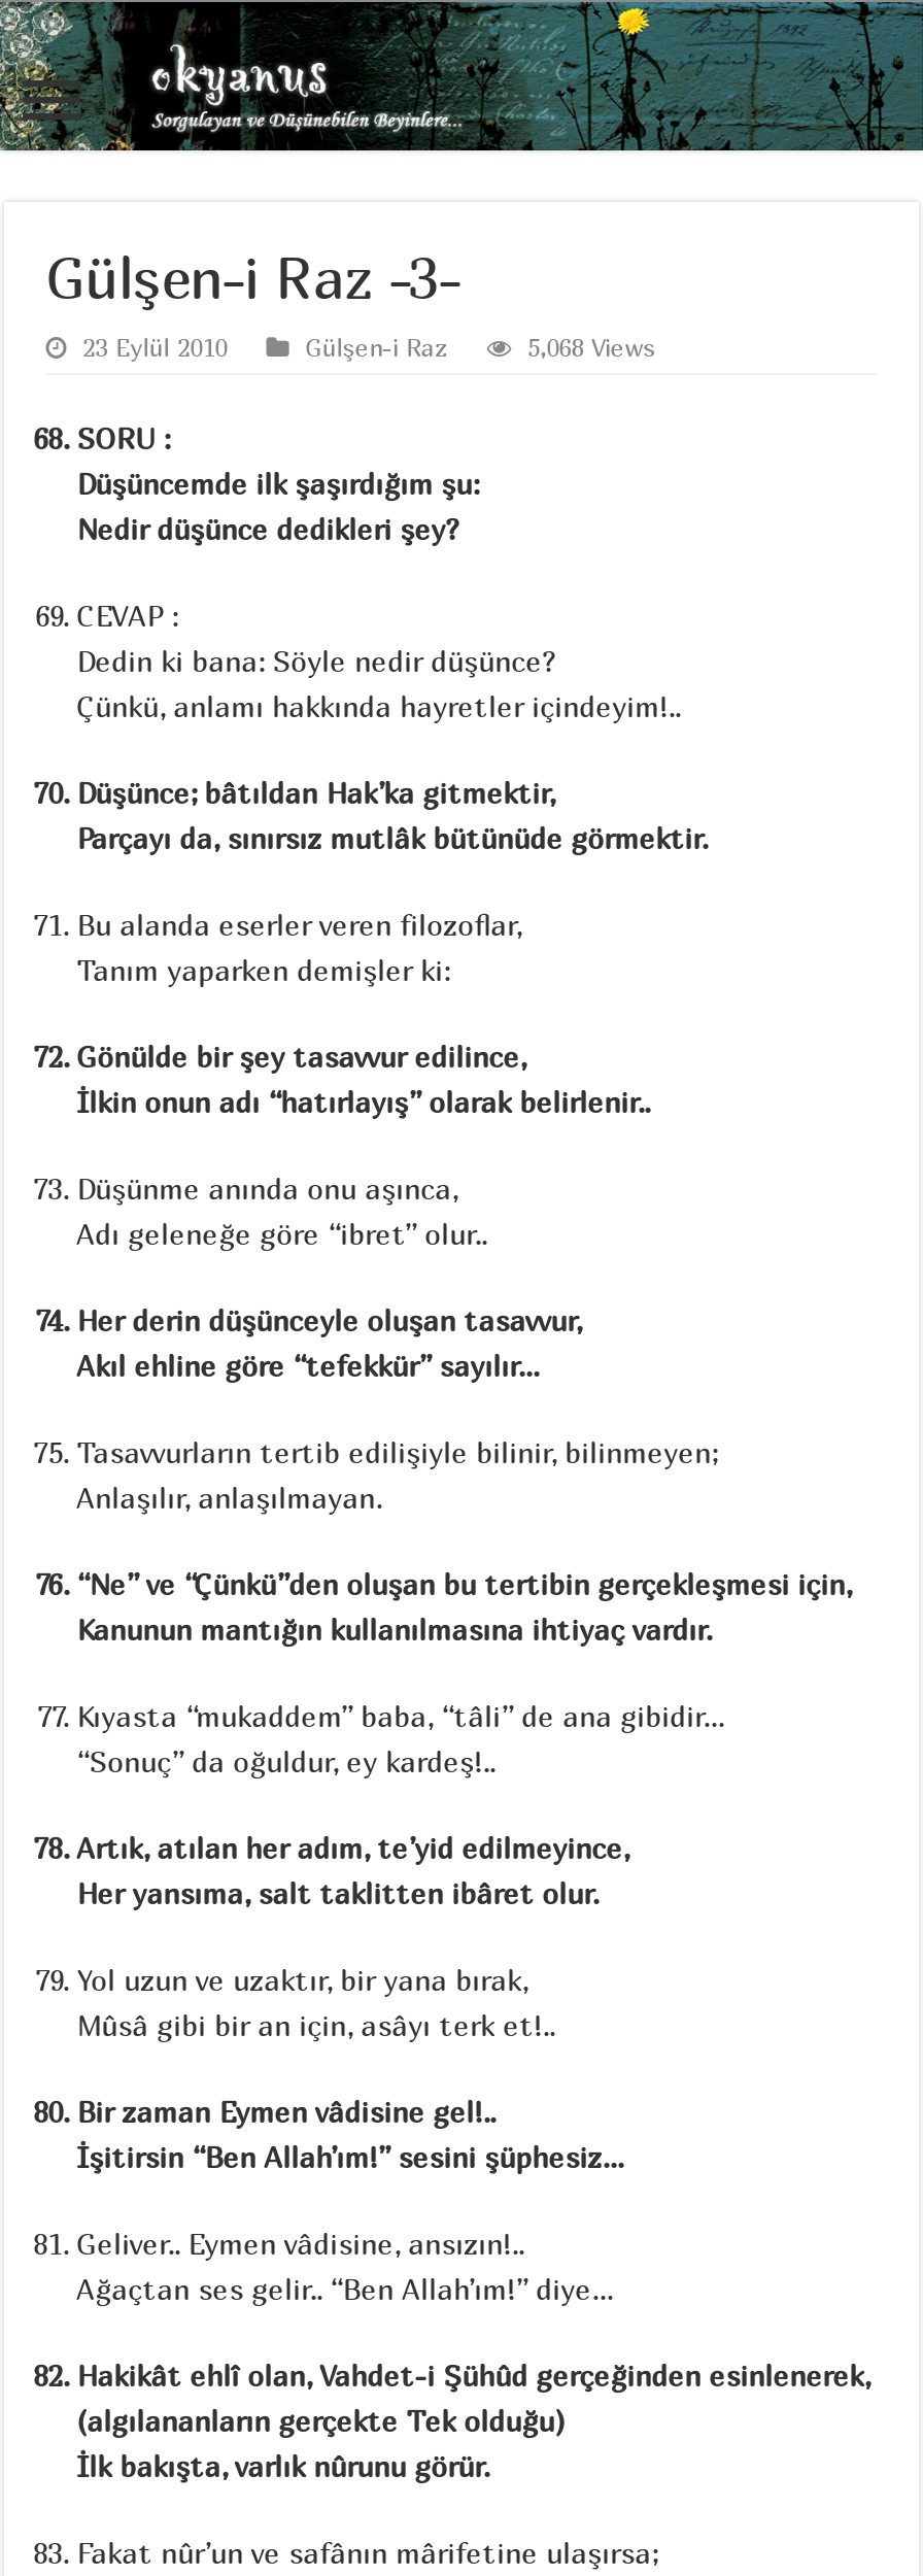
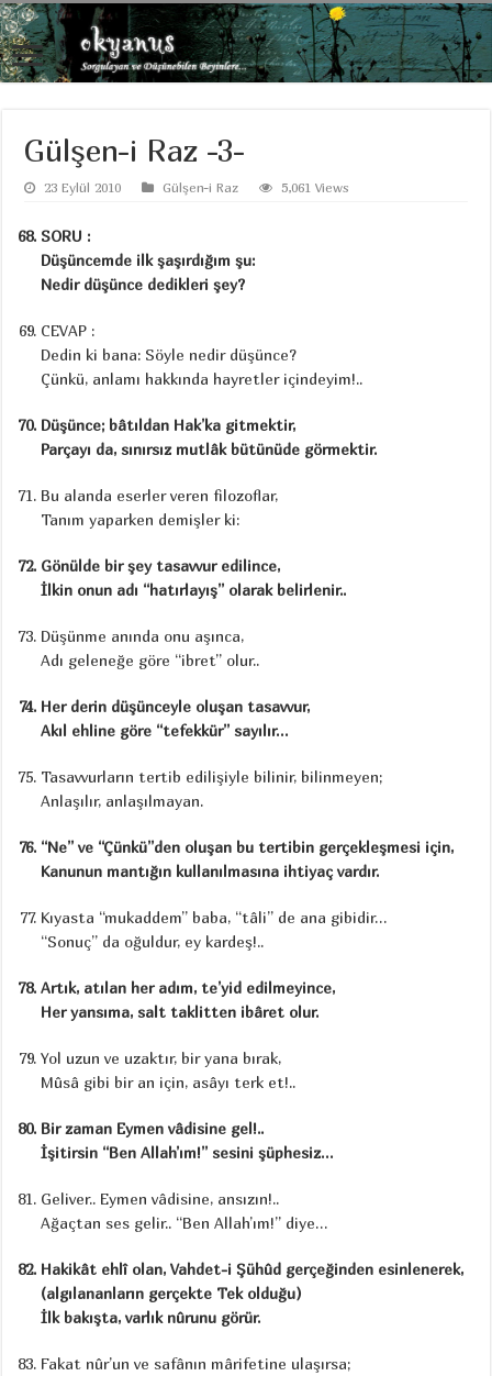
- 5,068 Views
+ 5,061 Views
